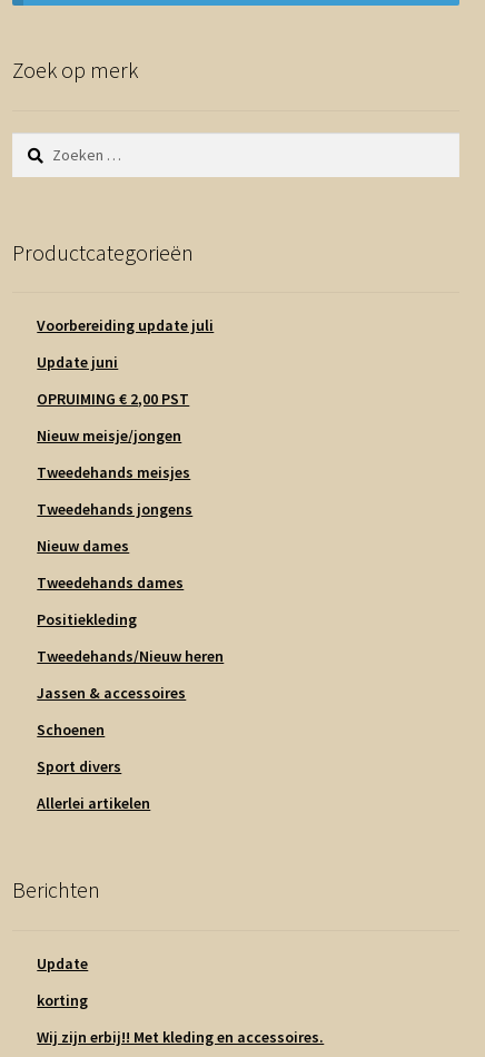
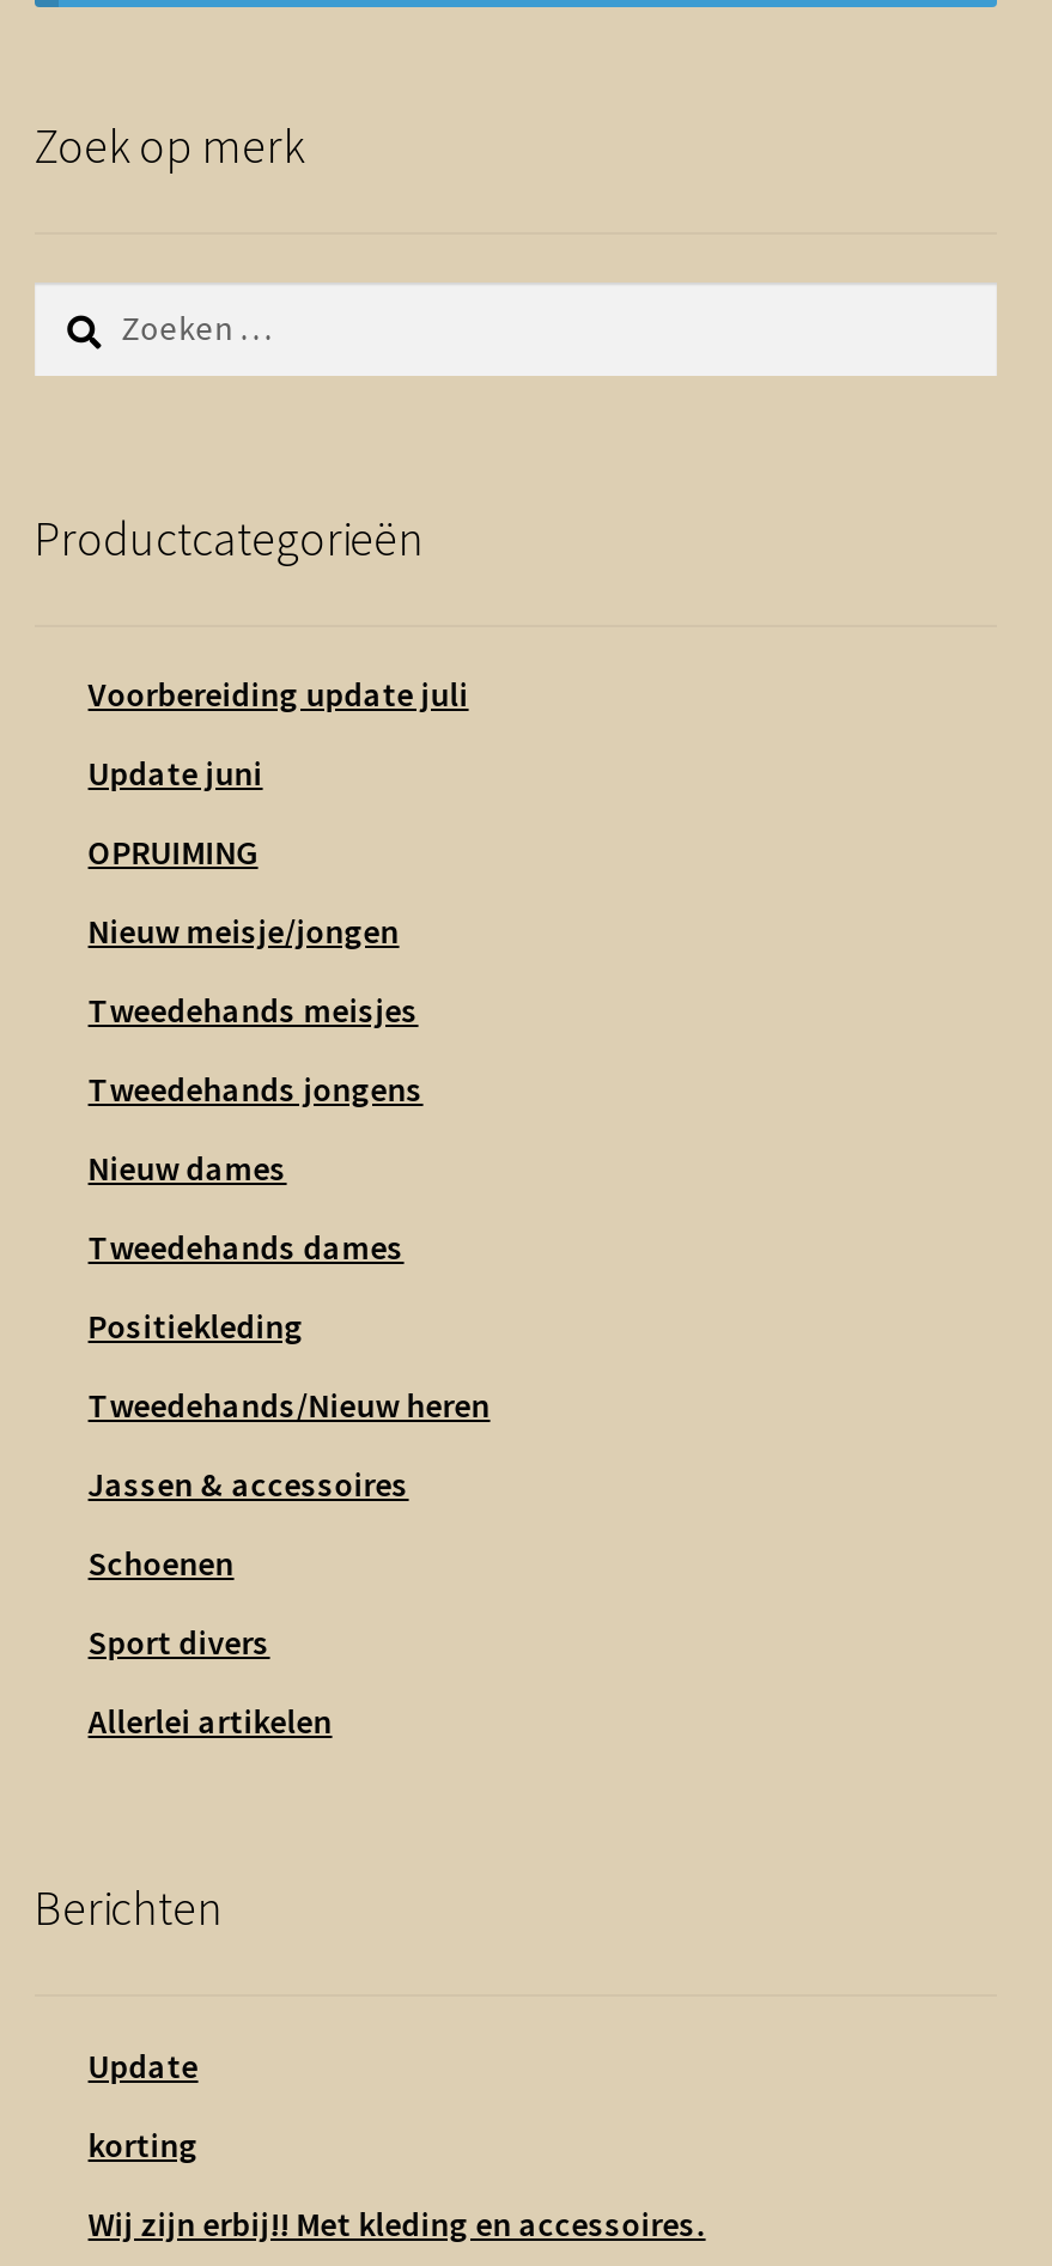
- OPRUIMING € 2,00 PST
+ OPRUIMING
